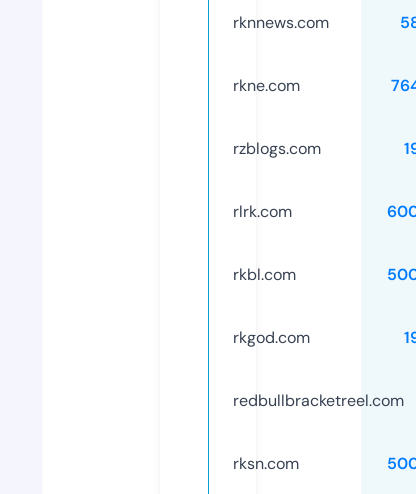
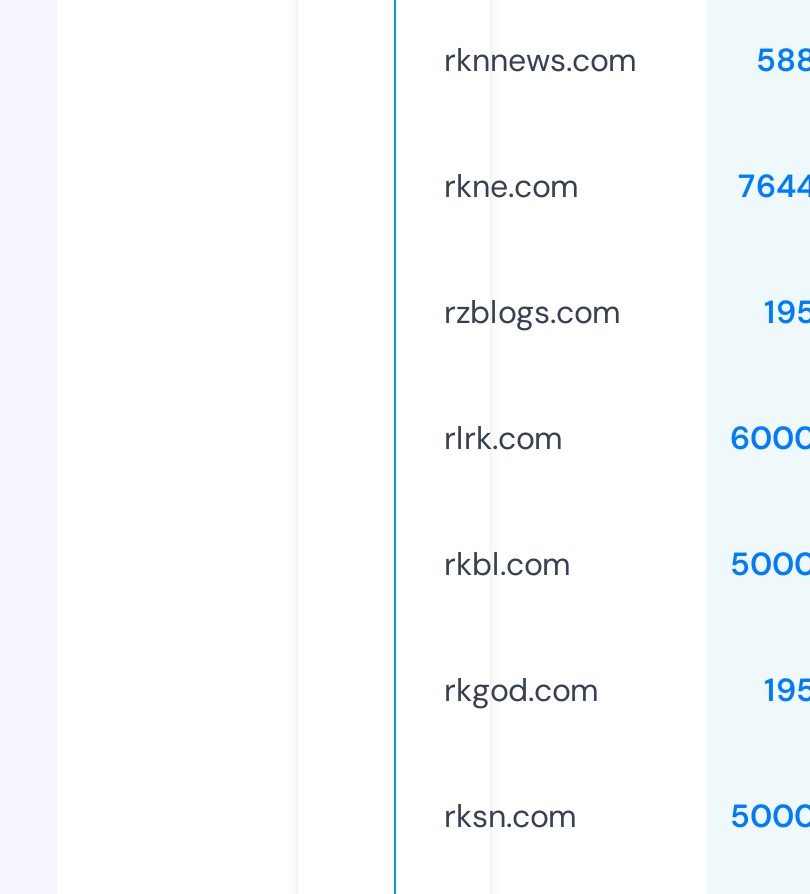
- redbullbracketreel.com
